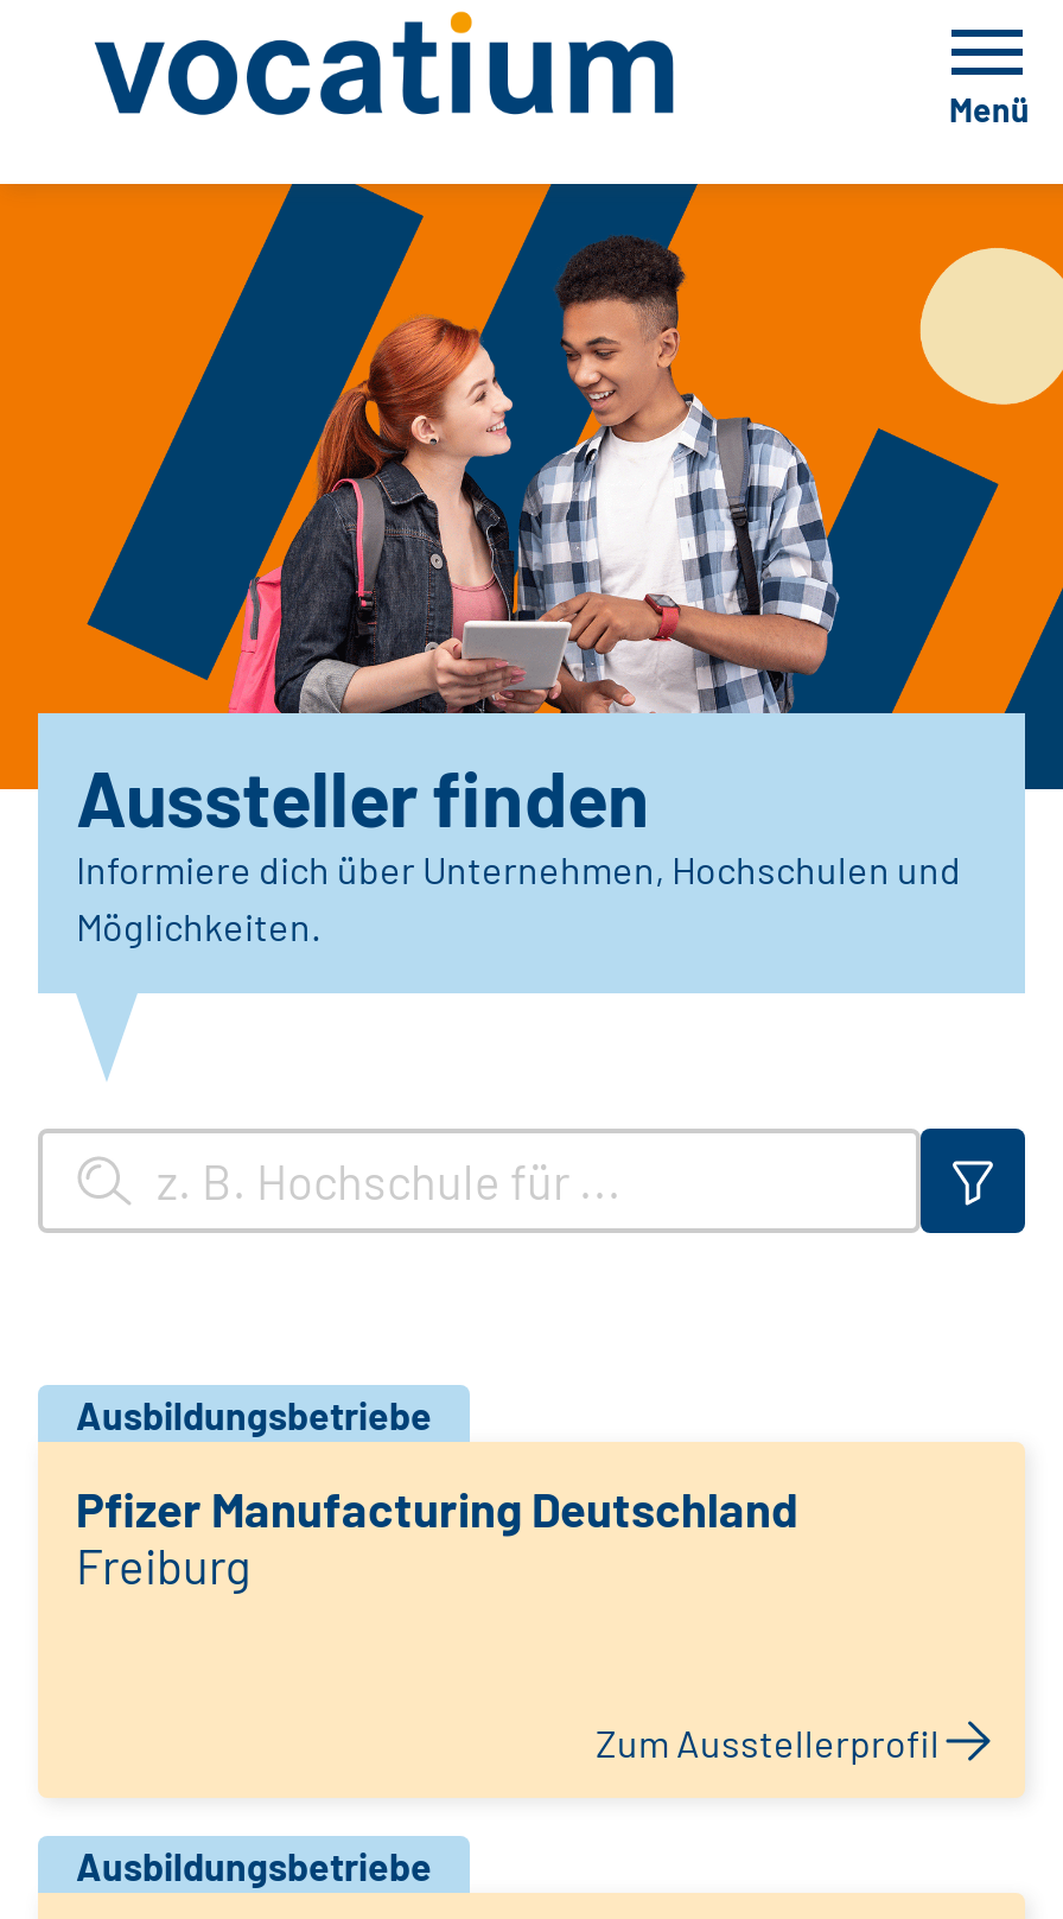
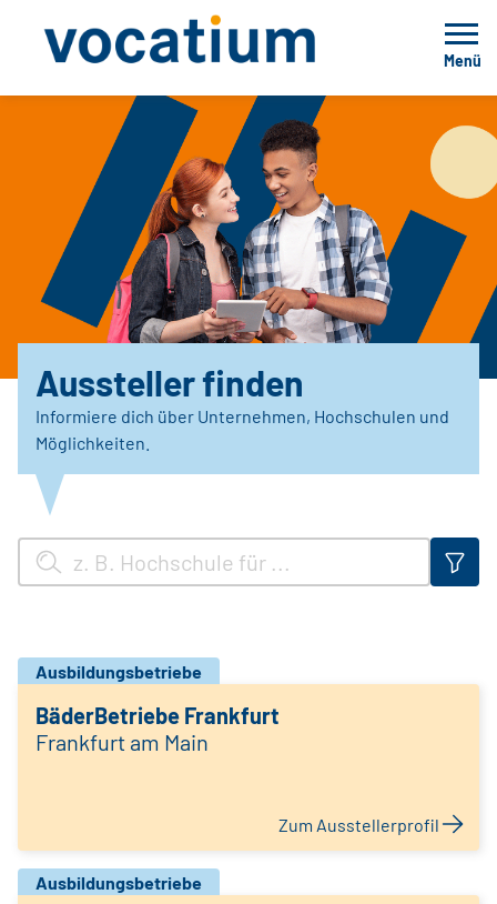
- Pfizer Manufacturing Deutschland
- Freiburg
+ BäderBetriebe Frankfurt
+ Frankfurt am Main
